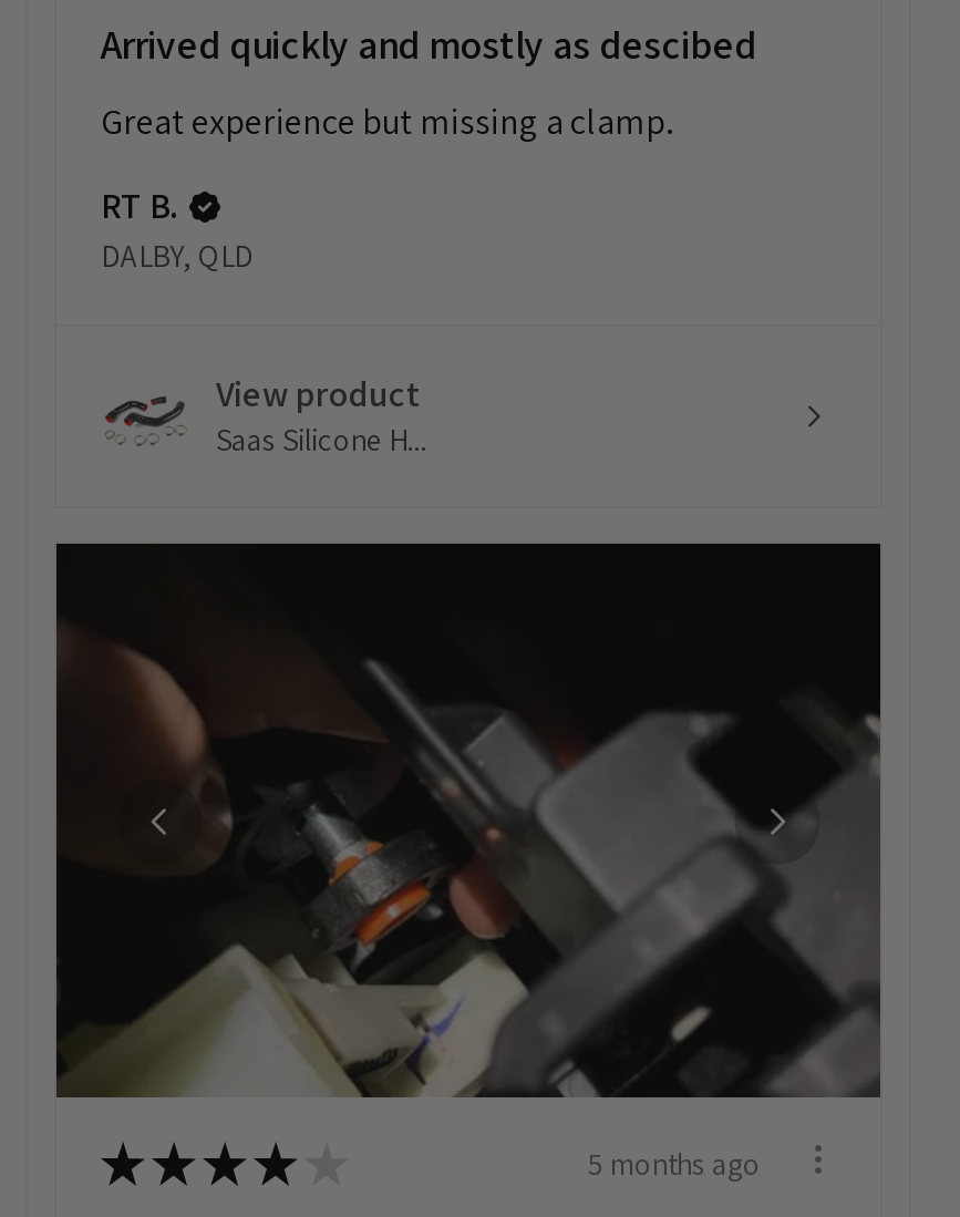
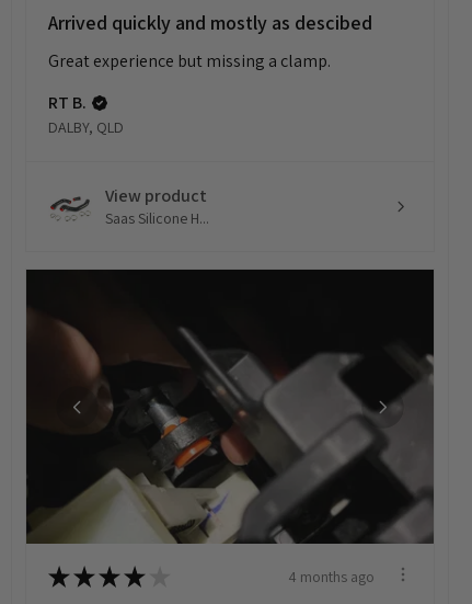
- 5 months ago
+ 4 months ago
